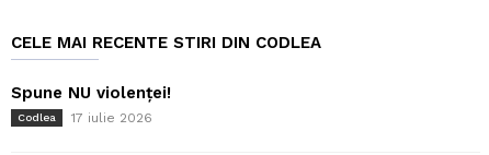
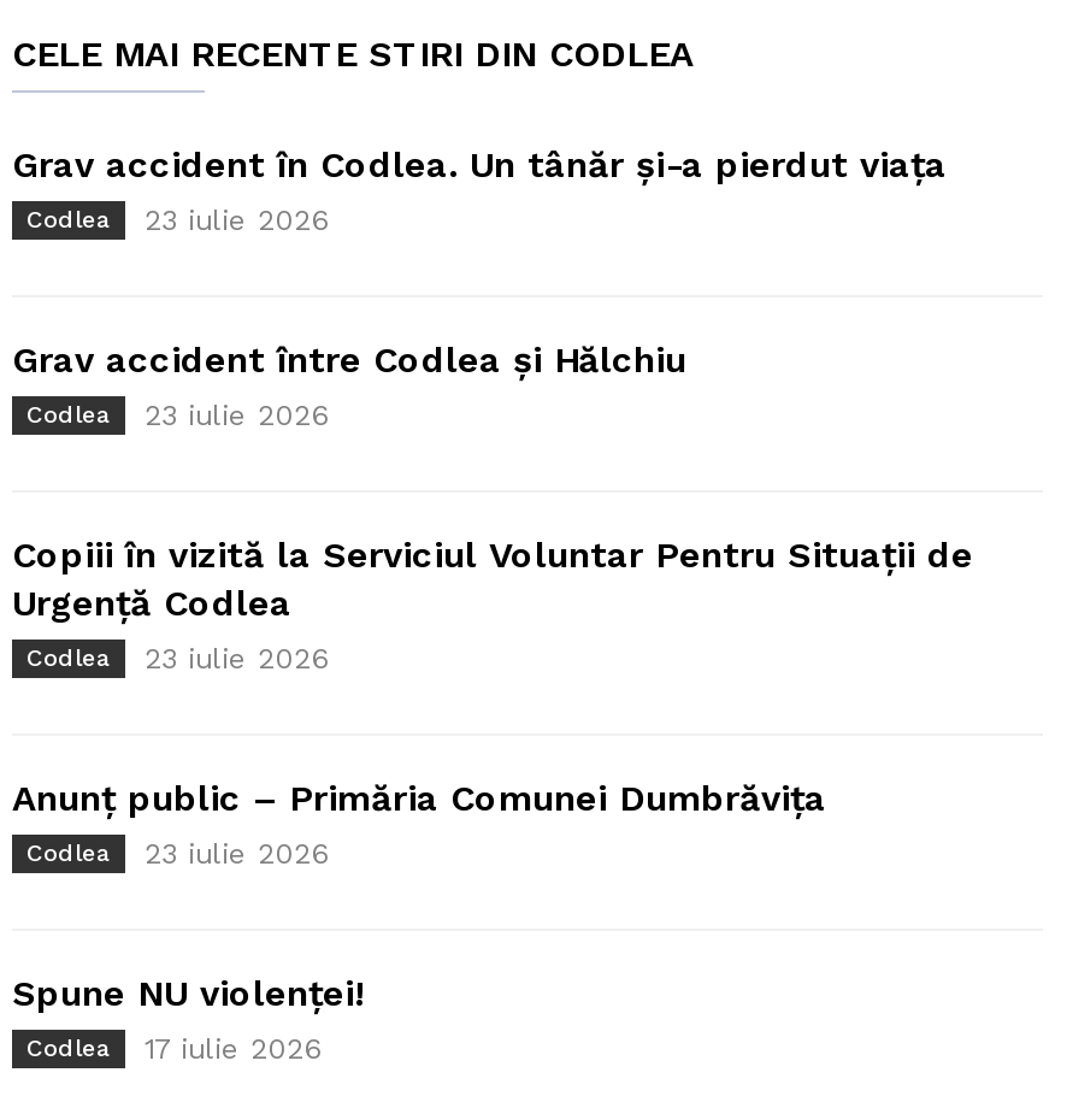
+ Grav accident în Codlea. Un tânăr și-a pierdut viața
+ Codlea
+ 23 iulie 2026
+ Grav accident între Codlea și Hălchiu
+ Codlea
+ 23 iulie 2026
+ Copiii în vizită la Serviciul Voluntar Pentru Situații de
+ Urgență Codlea
+ Codlea
+ 23 iulie 2026
+ Anunț public – Primăria Comunei Dumbrăvița
+ Codlea
+ 23 iulie 2026
